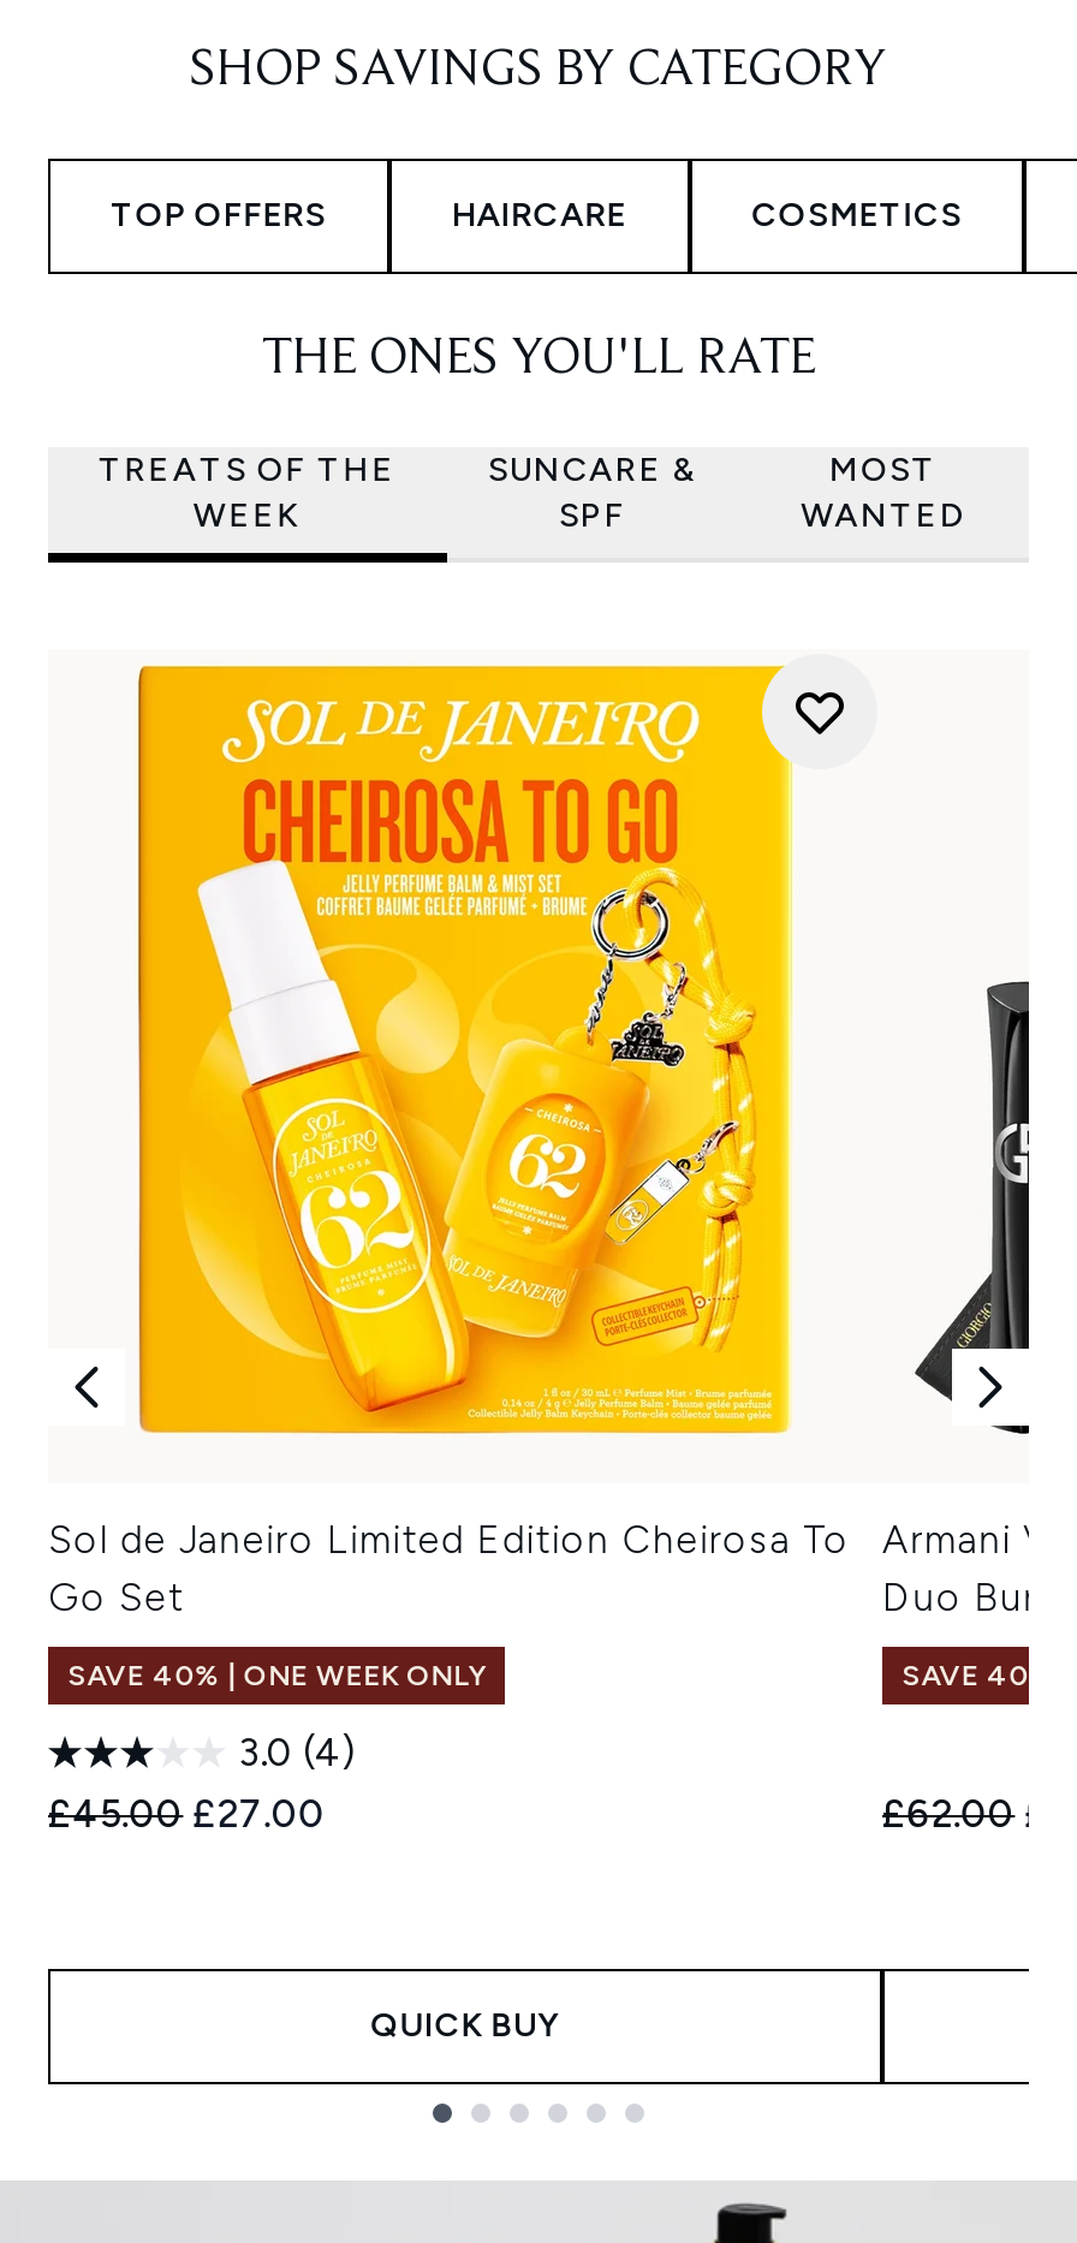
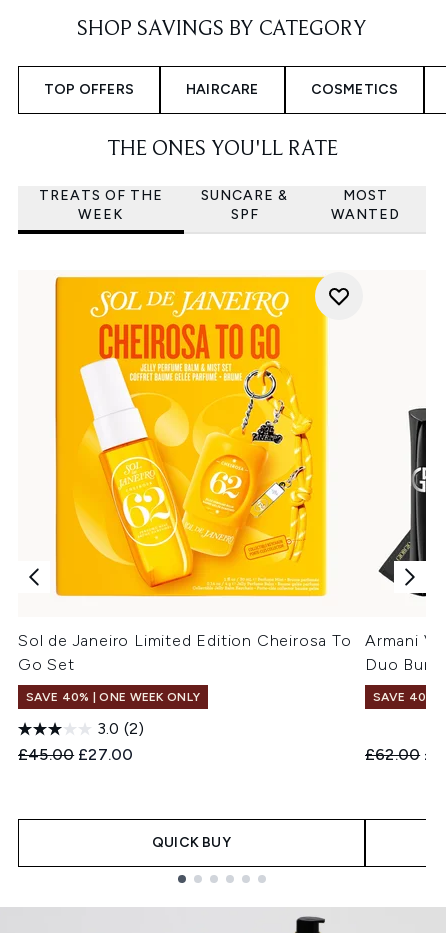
- 3.0 (4)
+ 3.0 (2)
